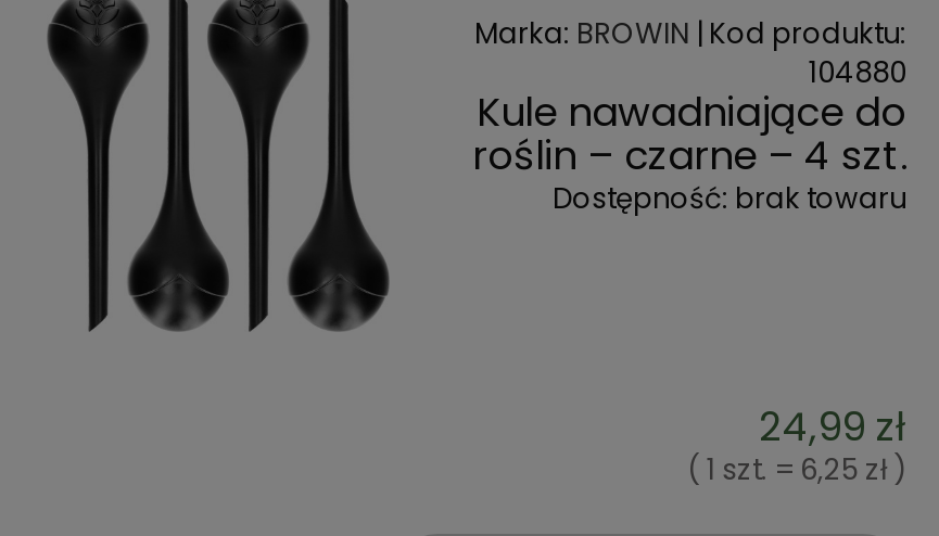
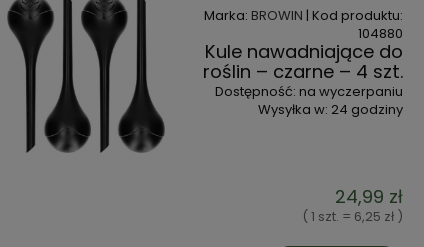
- Dostępność: brak towaru
+ Dostępność: na wyczerpaniu
+ Wysyłka w: 24 godziny
